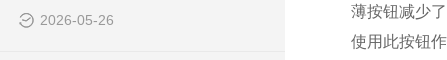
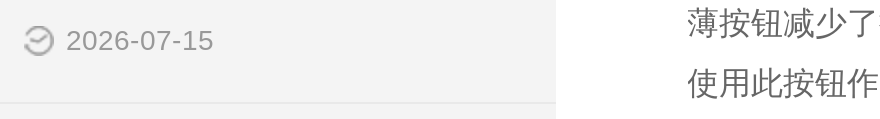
- 2026-05-26
+ 2026-07-15
